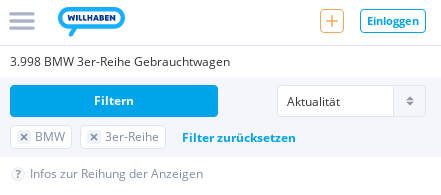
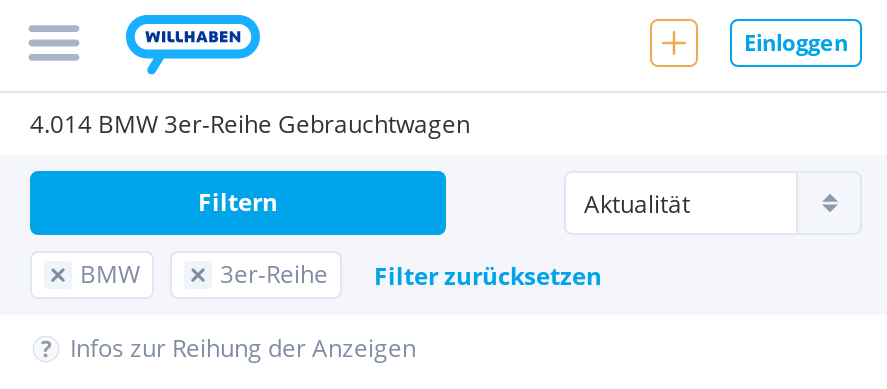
- 3.998 BMW 3er-Reihe Gebrauchtwagen
+ 4.014 BMW 3er-Reihe Gebrauchtwagen
